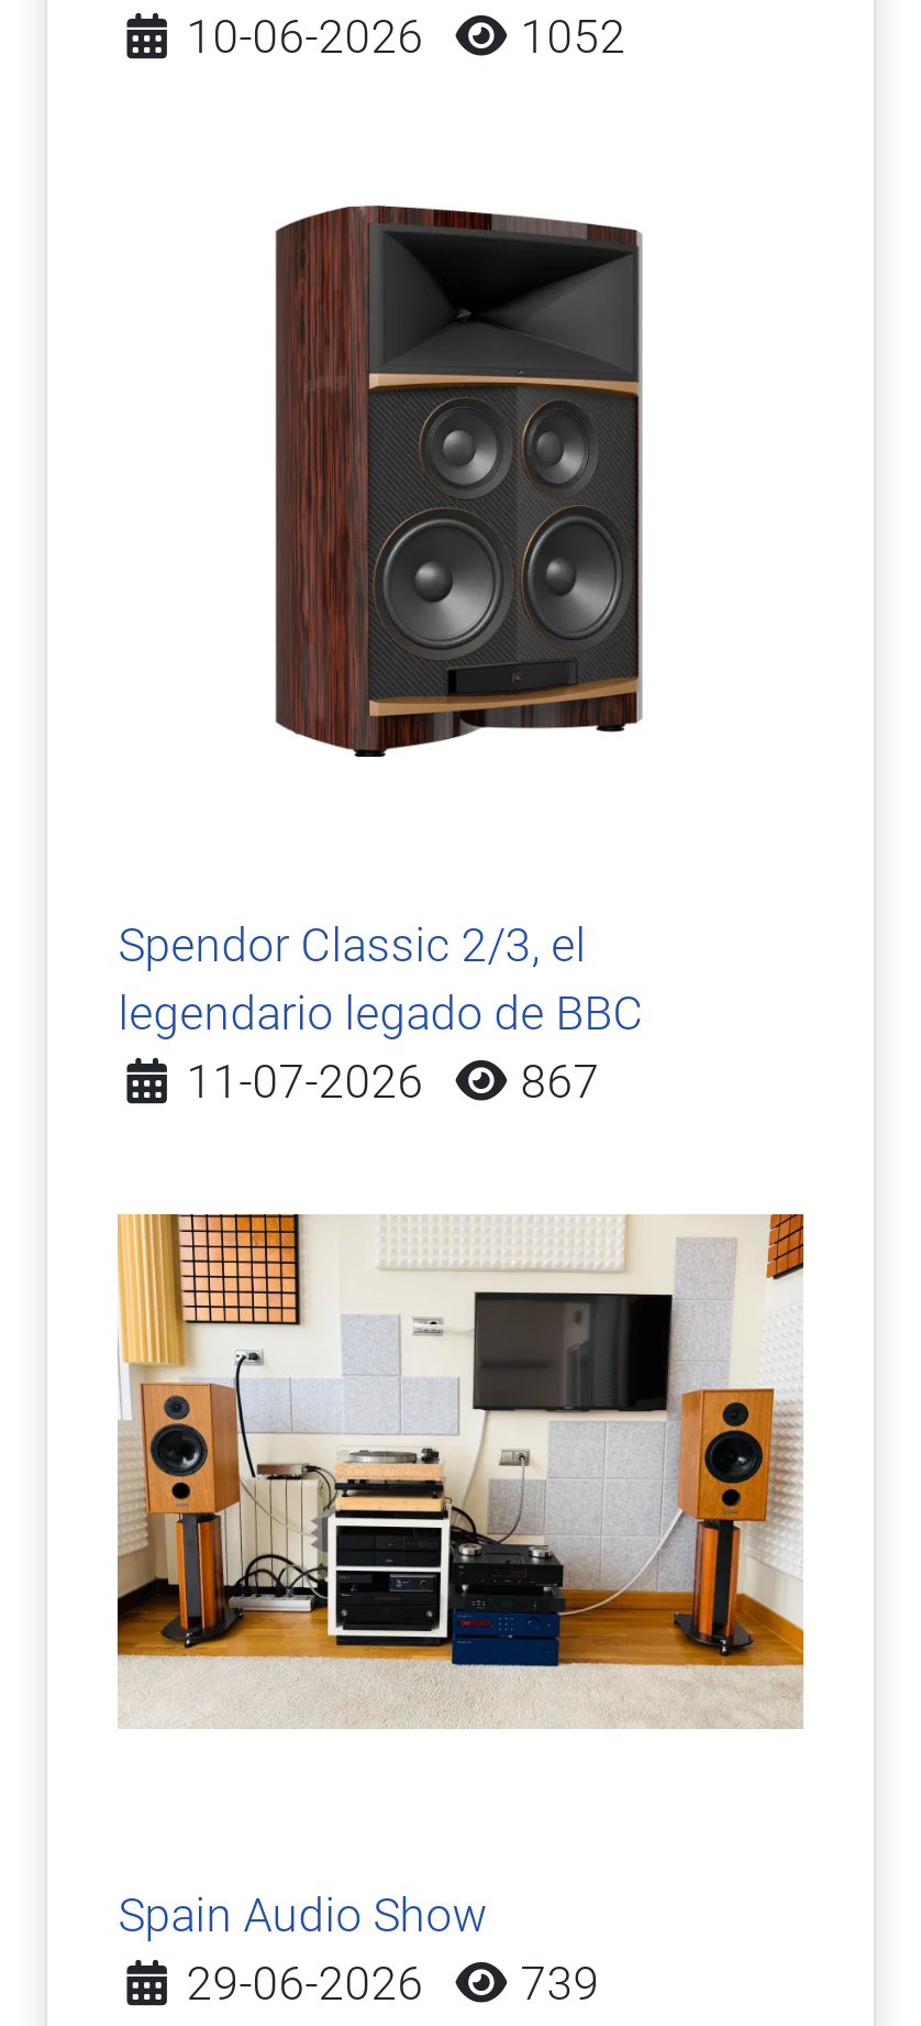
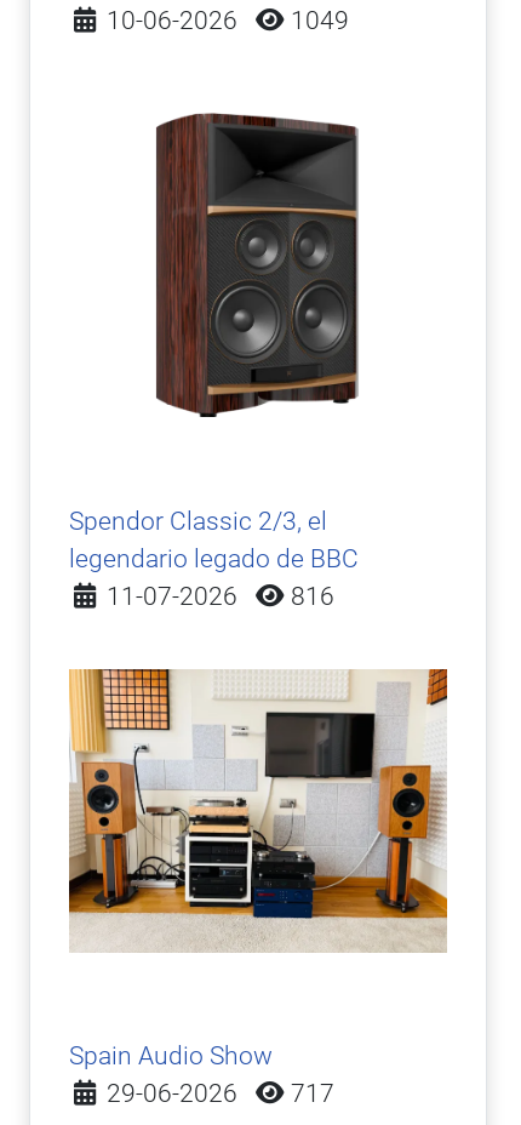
- 1052
+ 1049

- 867
+ 816

- 739
+ 717
